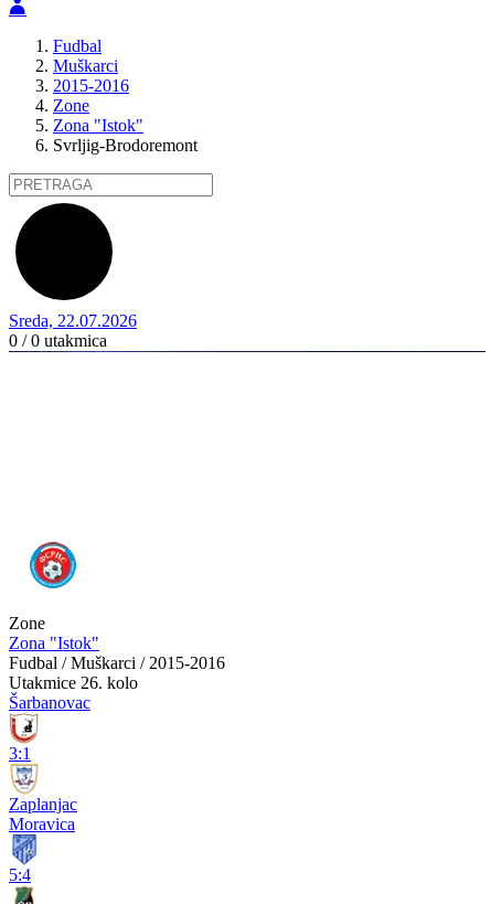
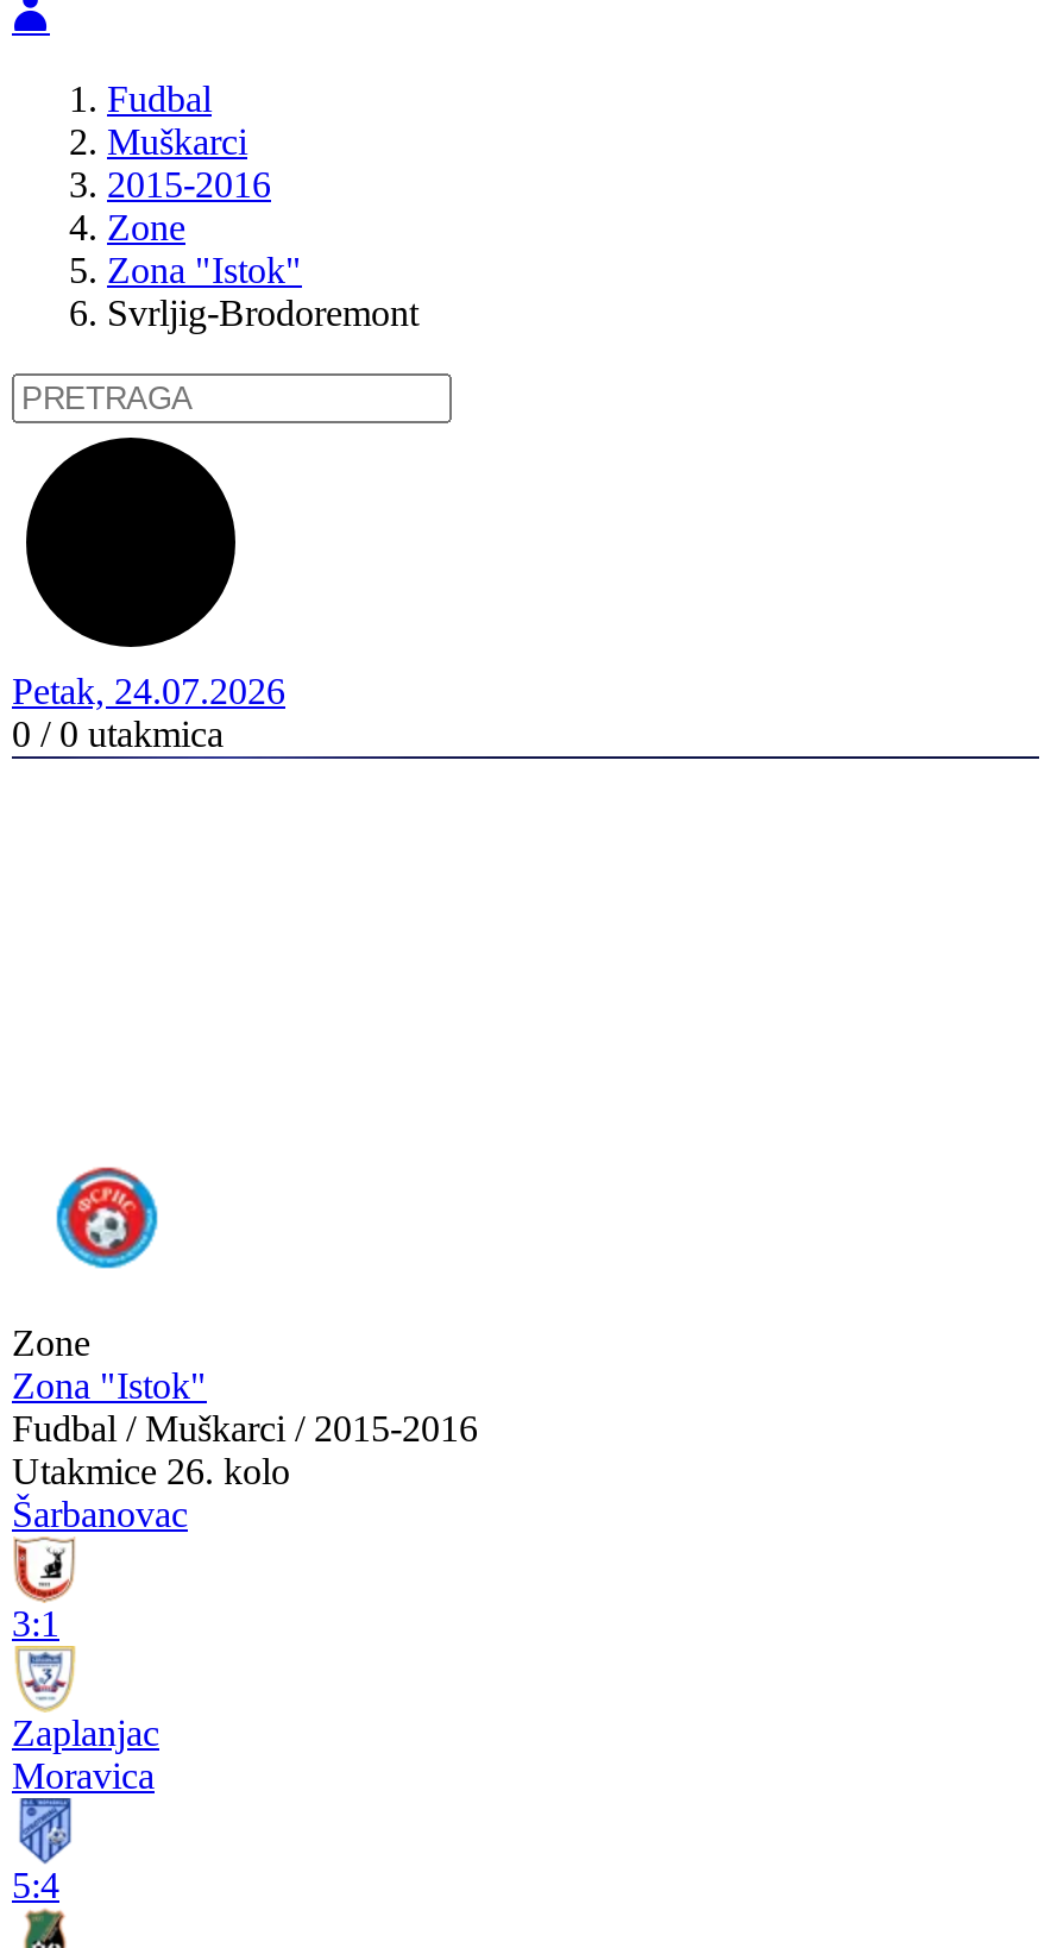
- Sreda, 22.07.2026
+ Petak, 24.07.2026
